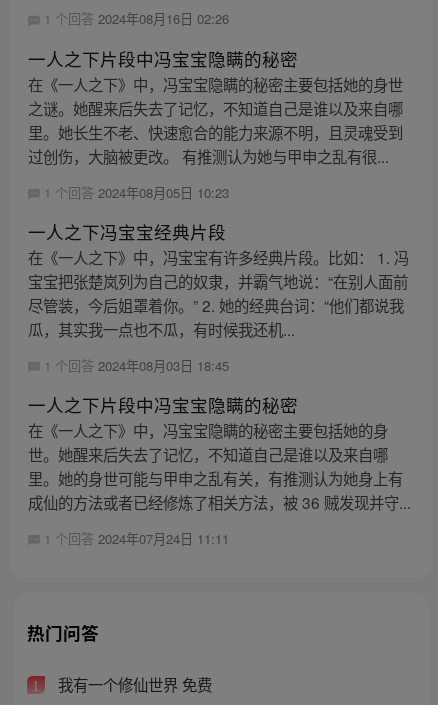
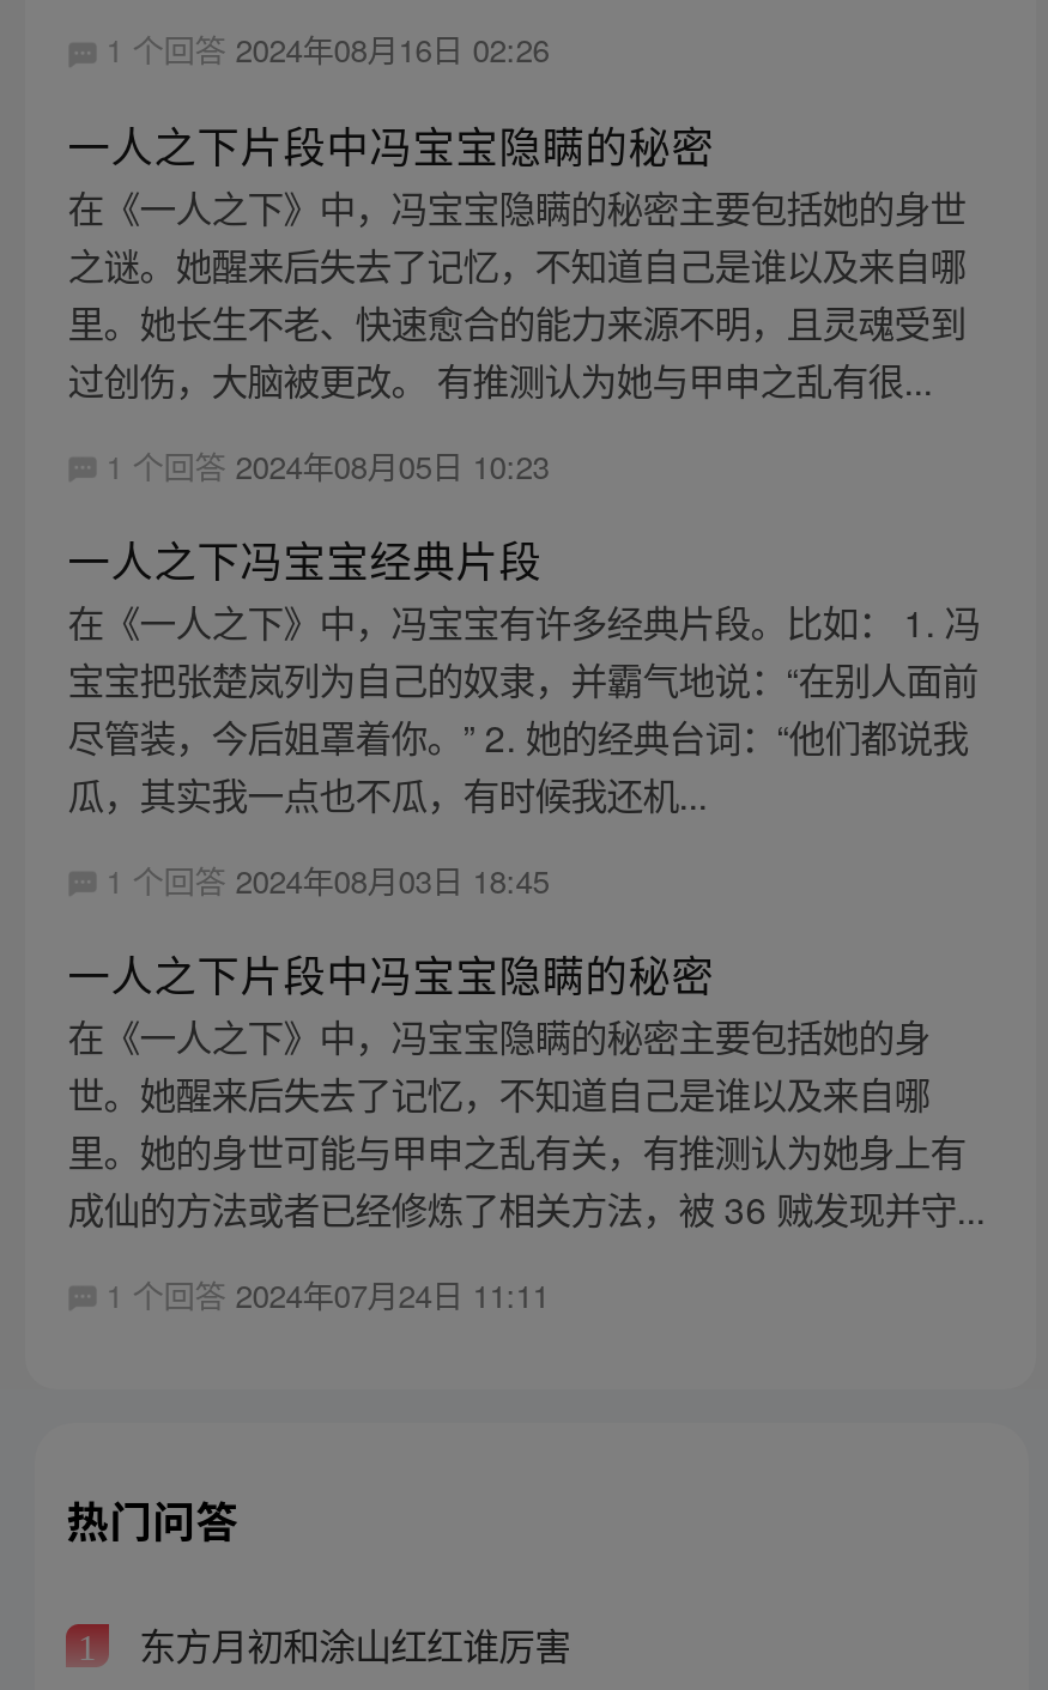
- 我有一个修仙世界 免费
+ 东方月初和涂山红红谁厉害
